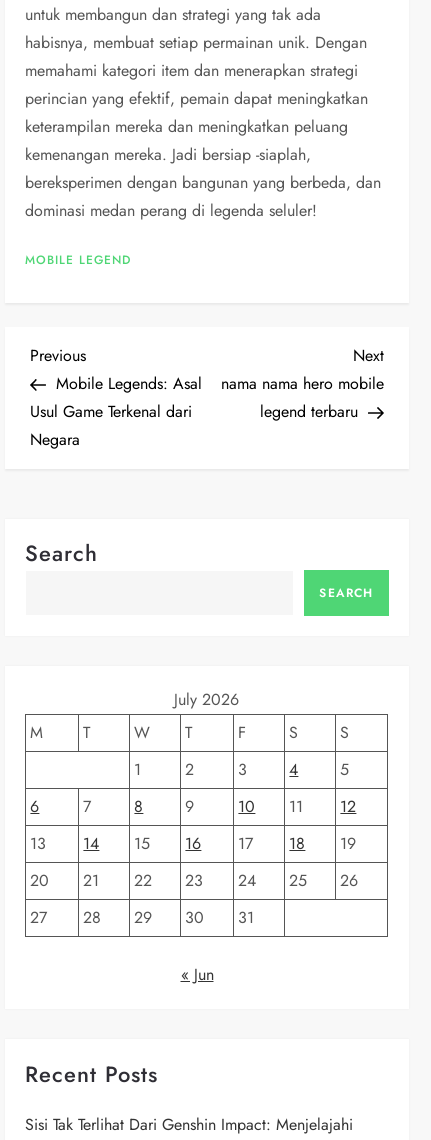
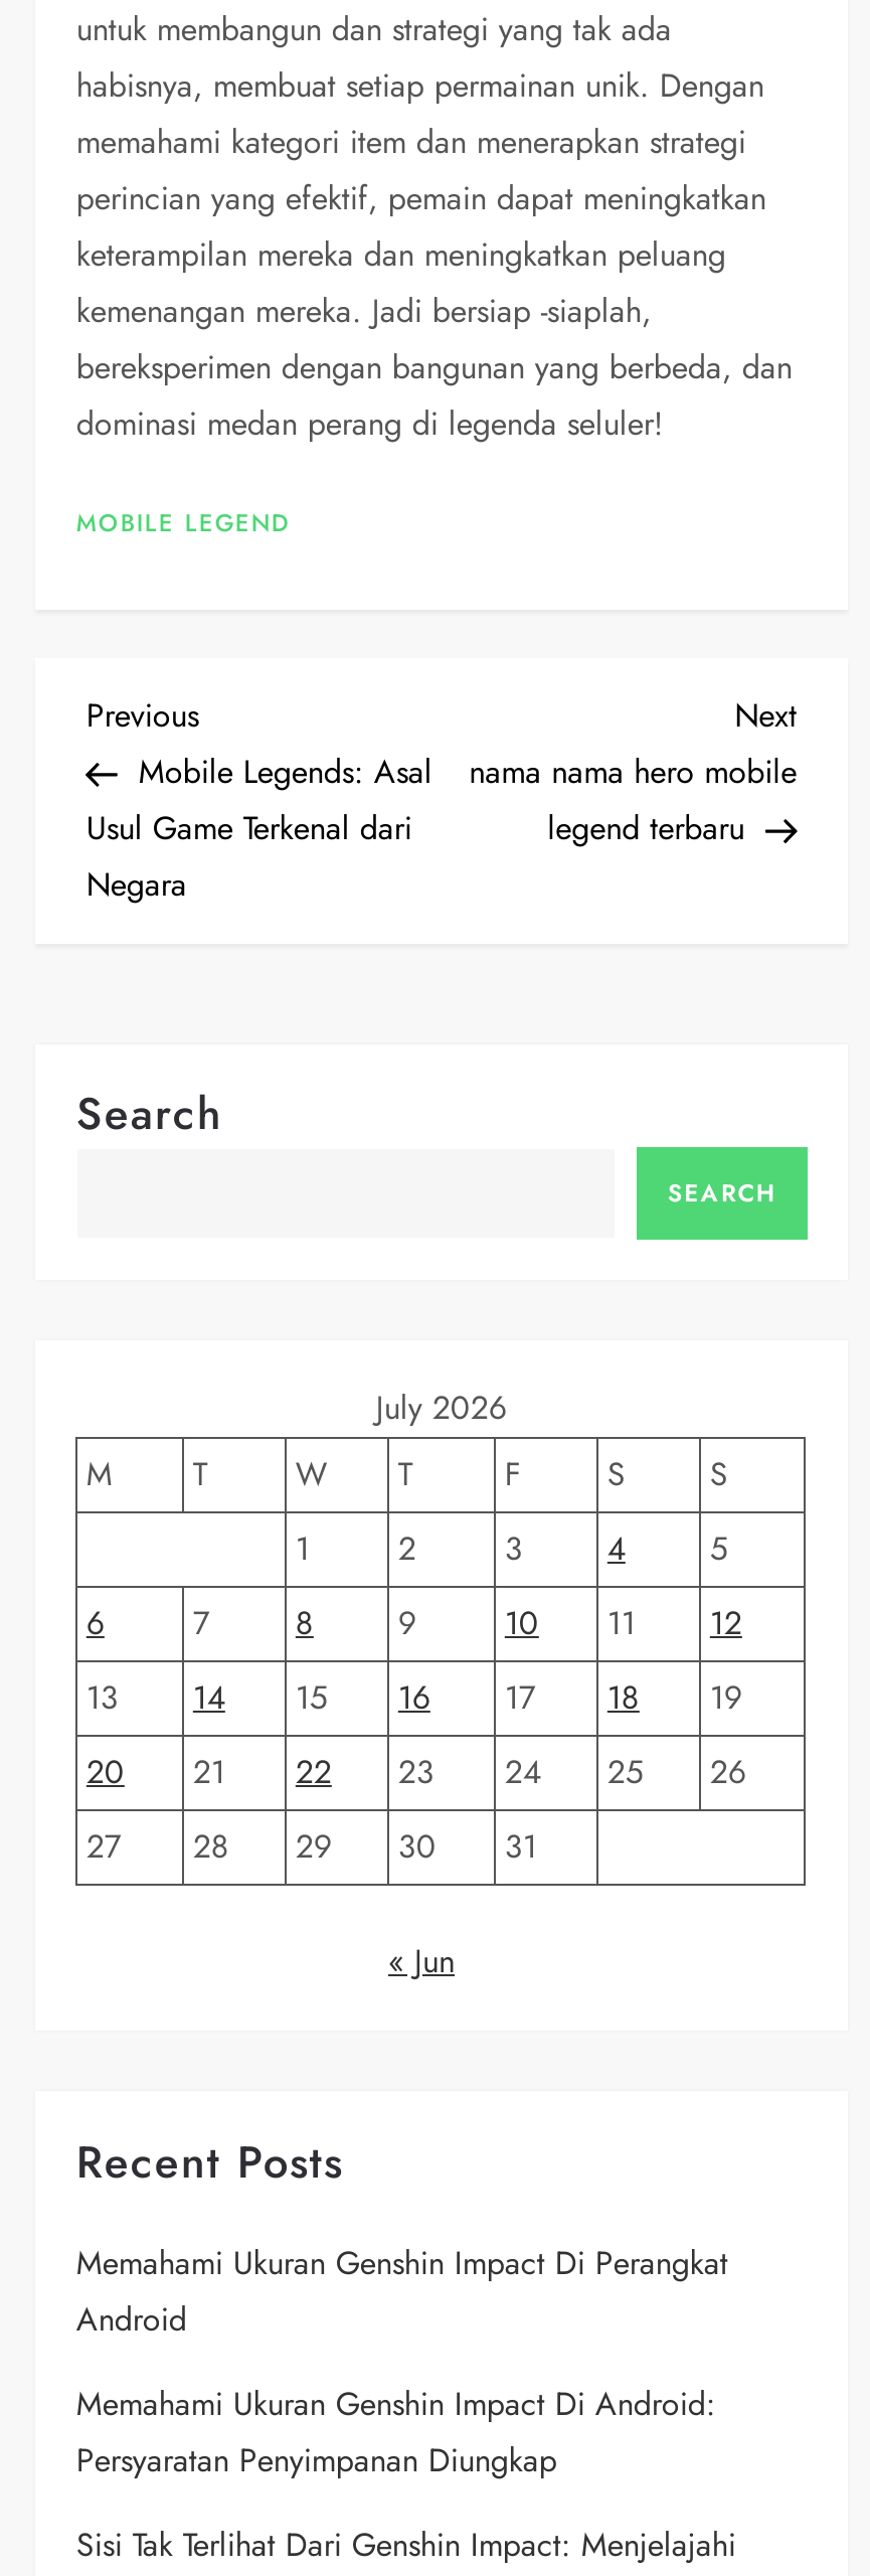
+ Memahami Ukuran Genshin Impact Di Perangkat
+ Android
+ Memahami Ukuran Genshin Impact Di Android:
+ Persyaratan Penyimpanan Diungkap
